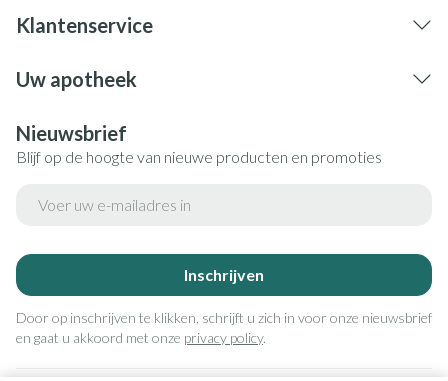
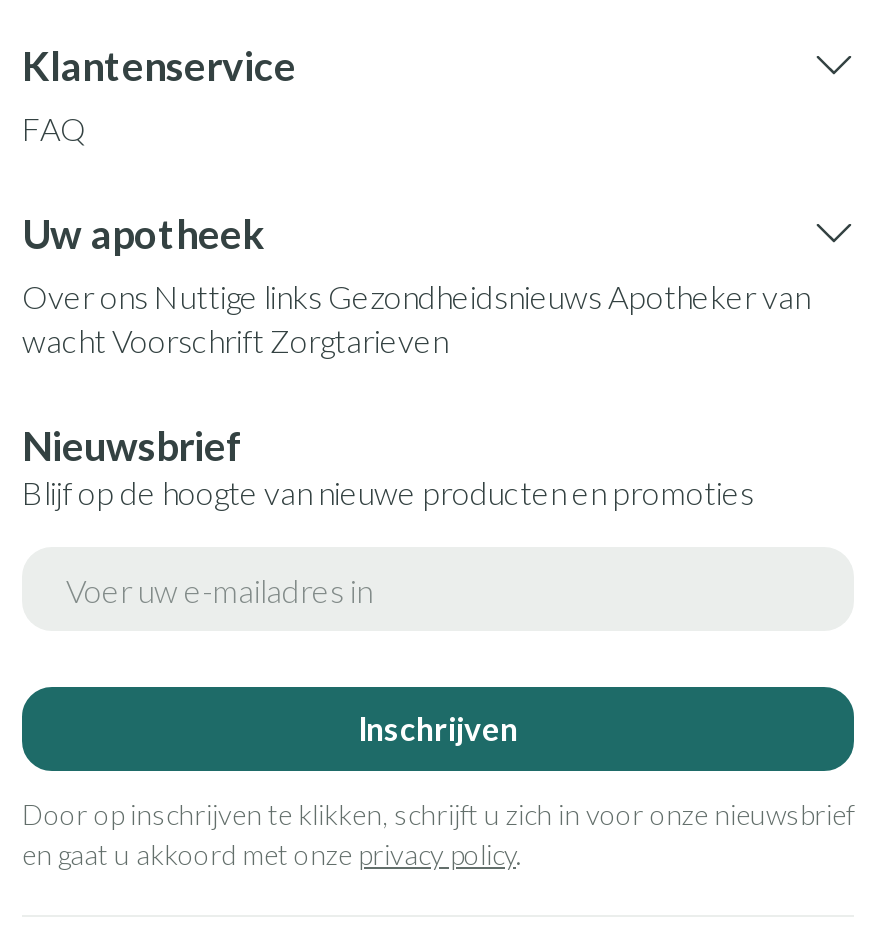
+ FAQ

+ Over ons Nuttige links Gezondheidsnieuws Apotheker van
+ wacht Voorschrift Zorgtarieven
